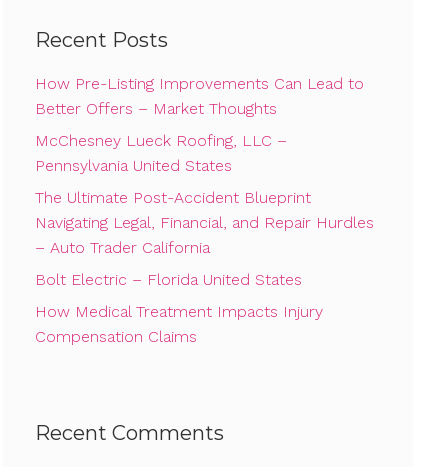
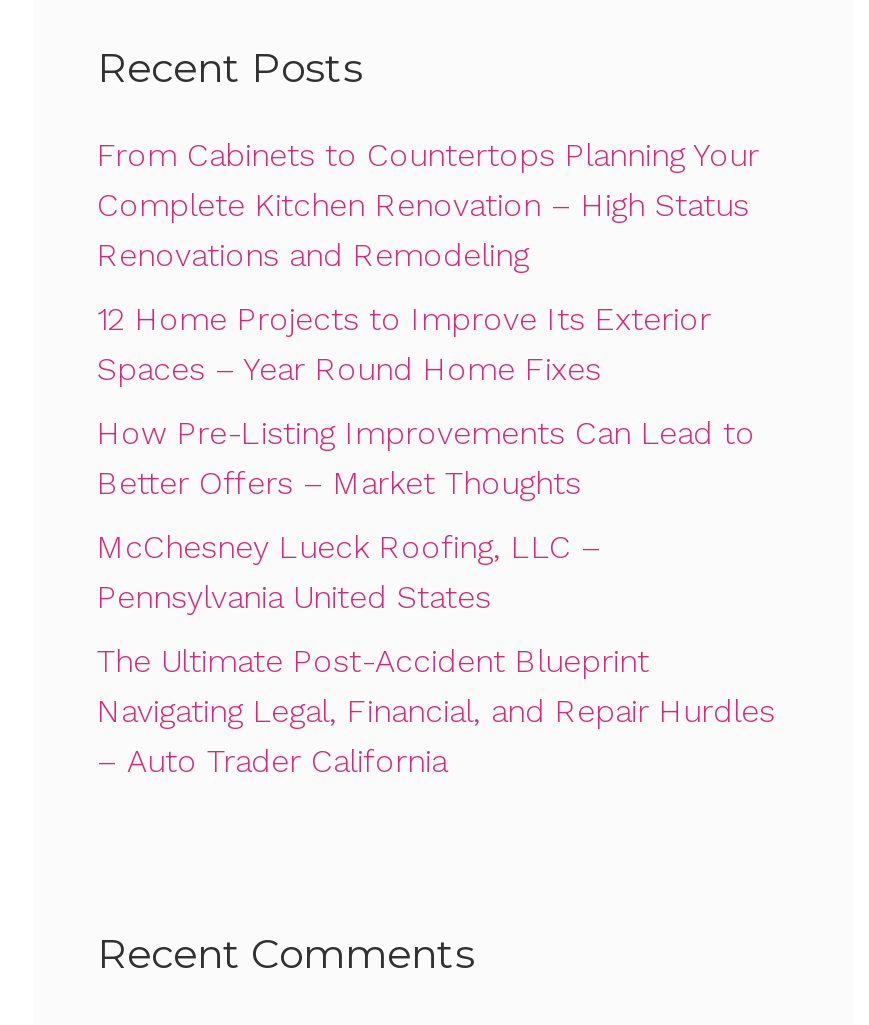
+ From Cabinets to Countertops Planning Your
+ Complete Kitchen Renovation – High Status
+ Renovations and Remodeling
+ 12 Home Projects to Improve Its Exterior
+ Spaces – Year Round Home Fixes

moved down: How Pre-Listing Improvements Can Lead to | Better Offers – Market Thoughts | McChesney Lueck Roofing, LLC – | Pennsylvania United States | The Ultimate Post-Accident Blueprint | Navigating Legal, Financial, and Repair Hurdles | – Auto Trader California

- Bolt Electric – Florida United States
- How Medical Treatment Impacts Injury
- Compensation Claims
